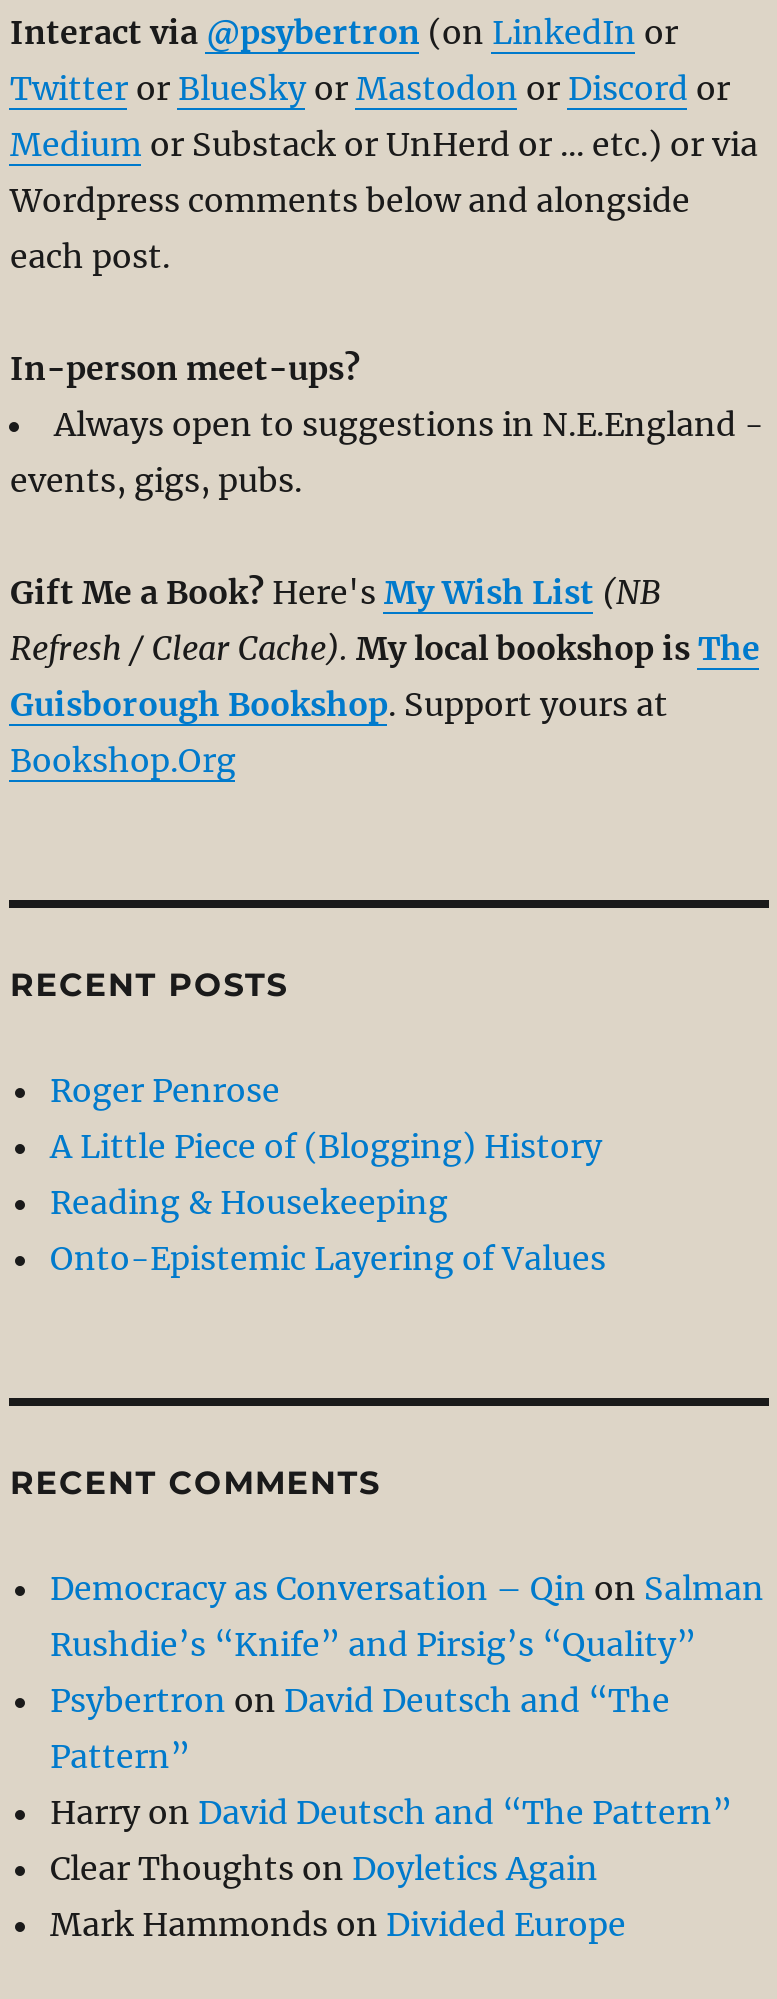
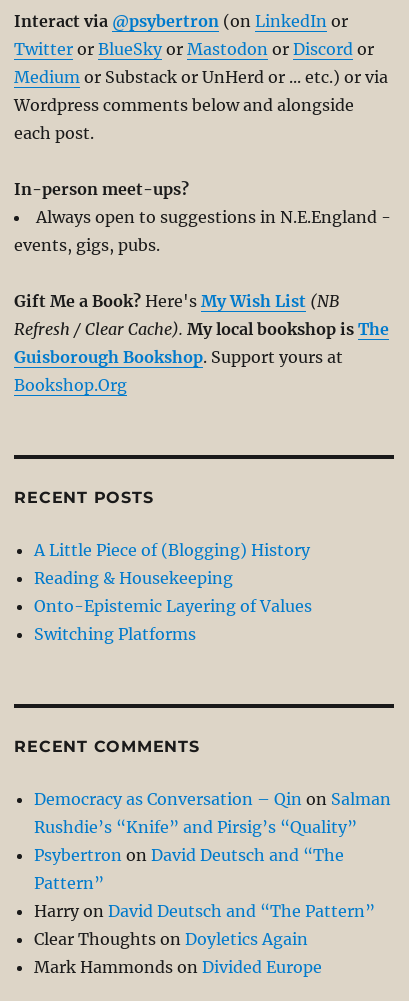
- Roger Penrose

moved up: A Little Piece of (Blogging) History | Reading & Housekeeping | Onto-Epistemic Layering of Values

+ Switching Platforms
